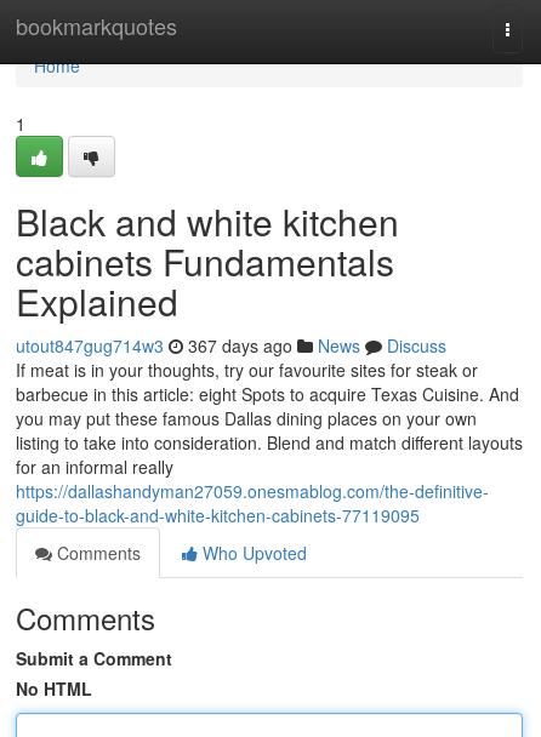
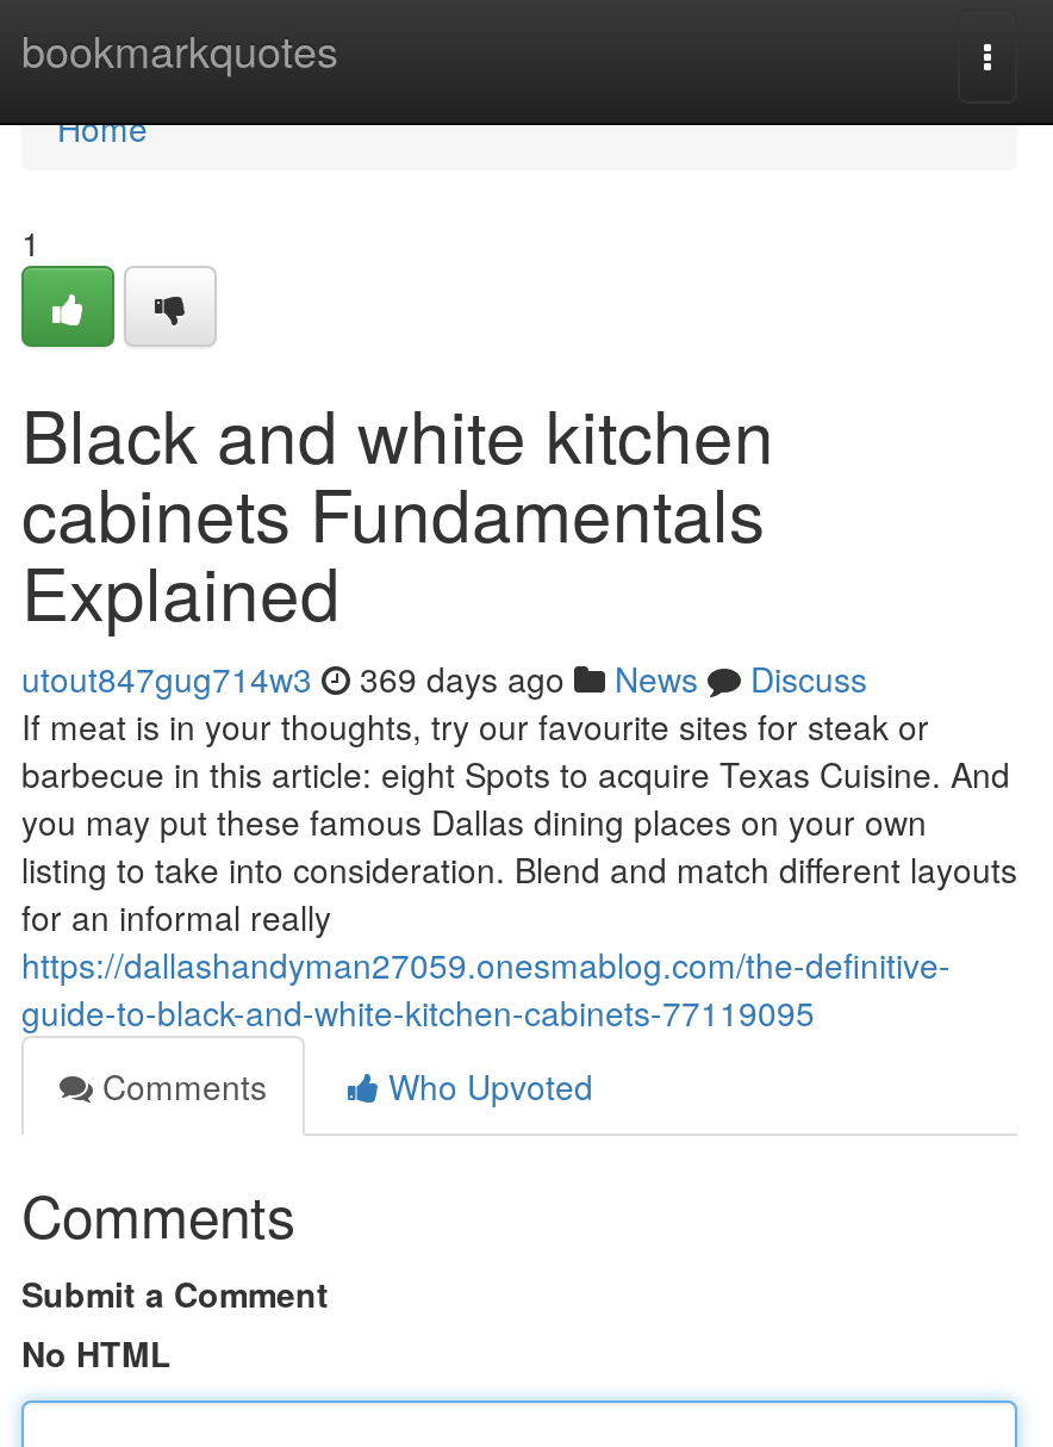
- utout847gug714w3 367 days ago News Discuss
+ utout847gug714w3 369 days ago News Discuss
